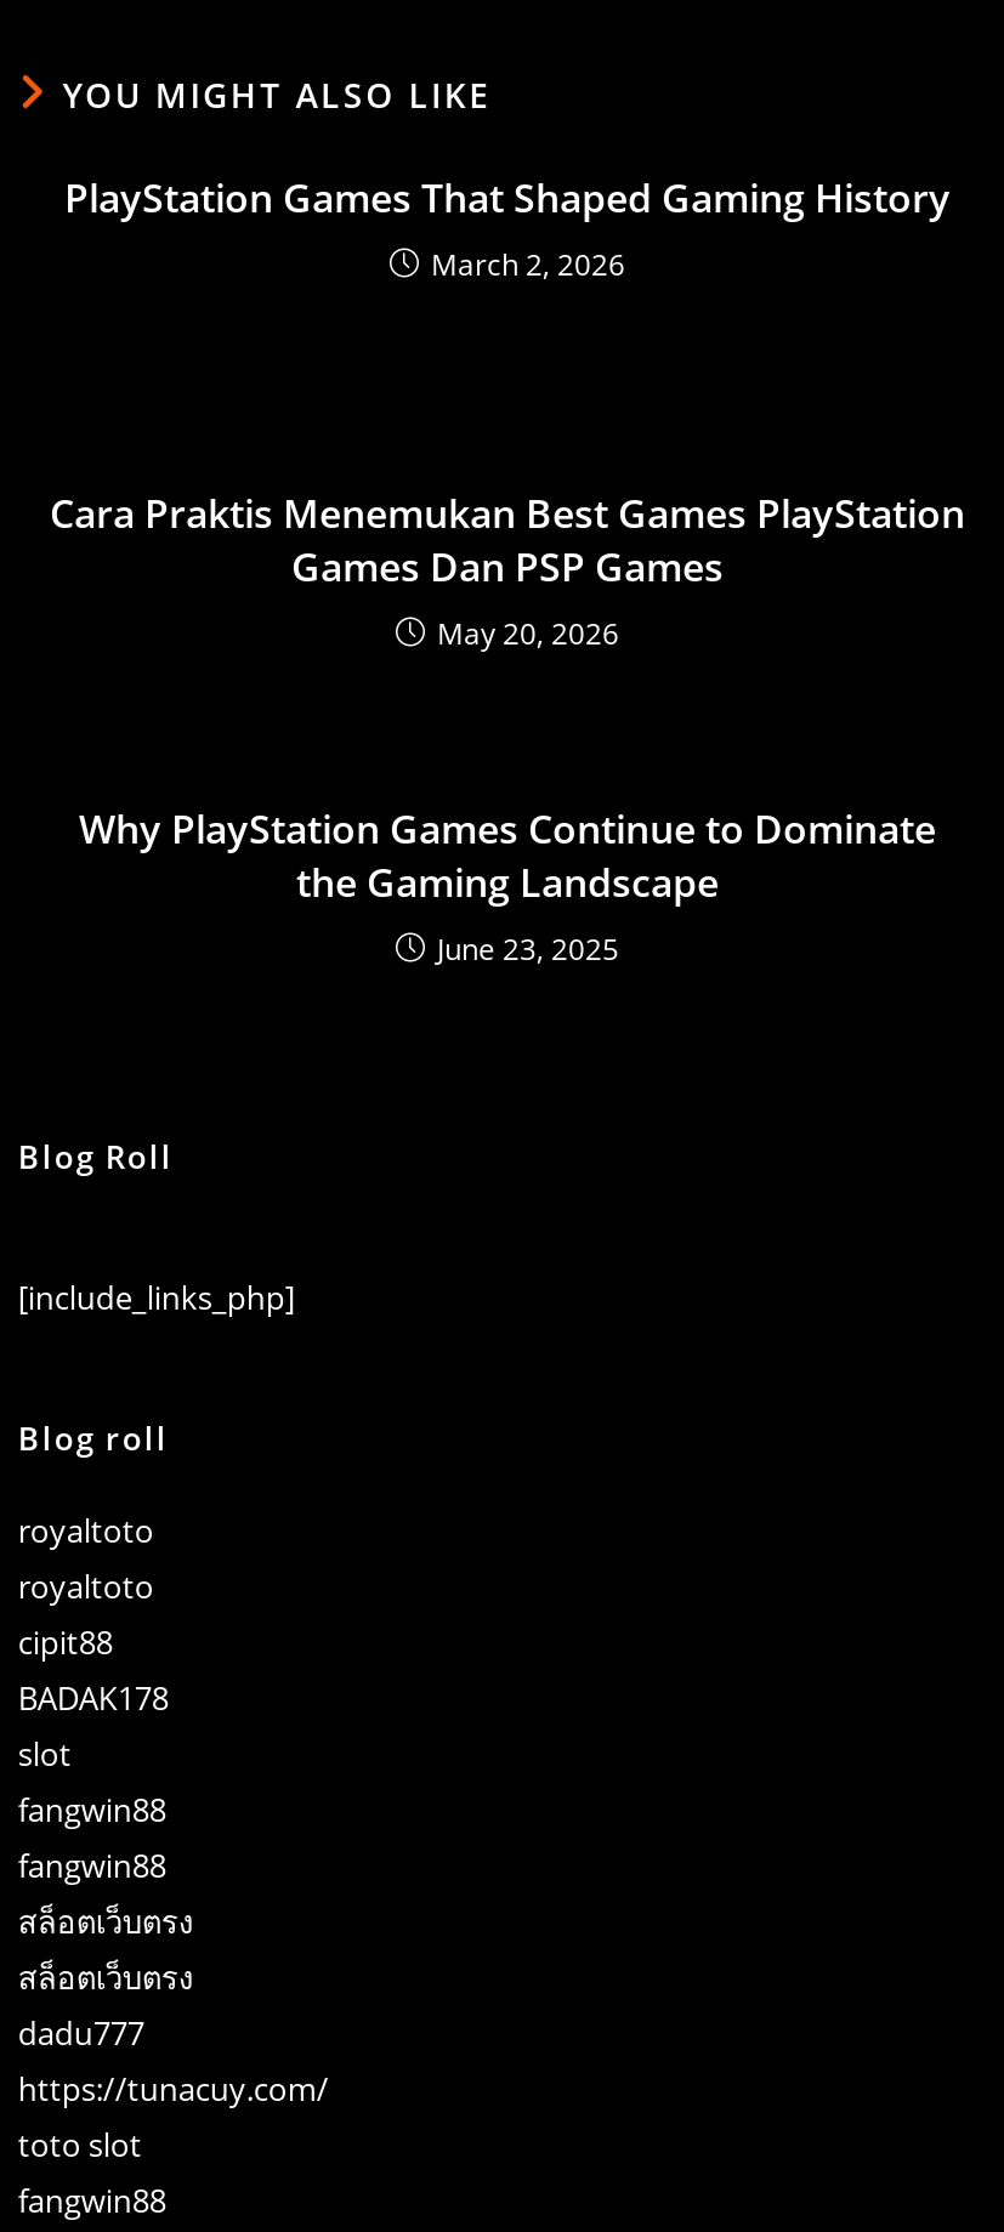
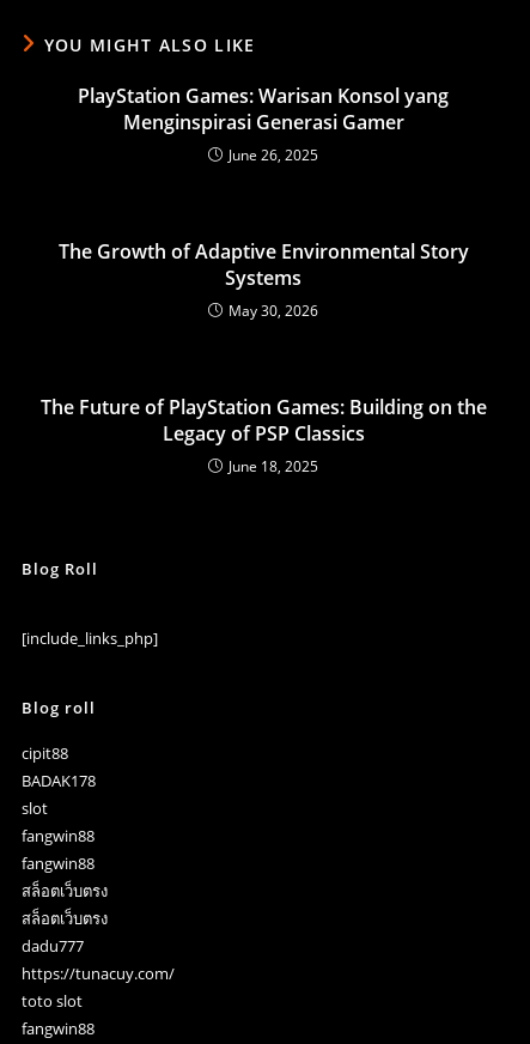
- PlayStation Games That Shaped Gaming History
- March 2, 2026
+ PlayStation Games: Warisan Konsol yang
+ Menginspirasi Generasi Gamer
+ June 26, 2025

- Cara Praktis Menemukan Best Games PlayStation
- Games Dan PSP Games
- May 20, 2026
+ The Growth of Adaptive Environmental Story
+ Systems
+ May 30, 2026

- Why PlayStation Games Continue to Dominate
- the Gaming Landscape
- June 23, 2025
+ The Future of PlayStation Games: Building on the
+ Legacy of PSP Classics
+ June 18, 2025

- royaltoto
- royaltoto
